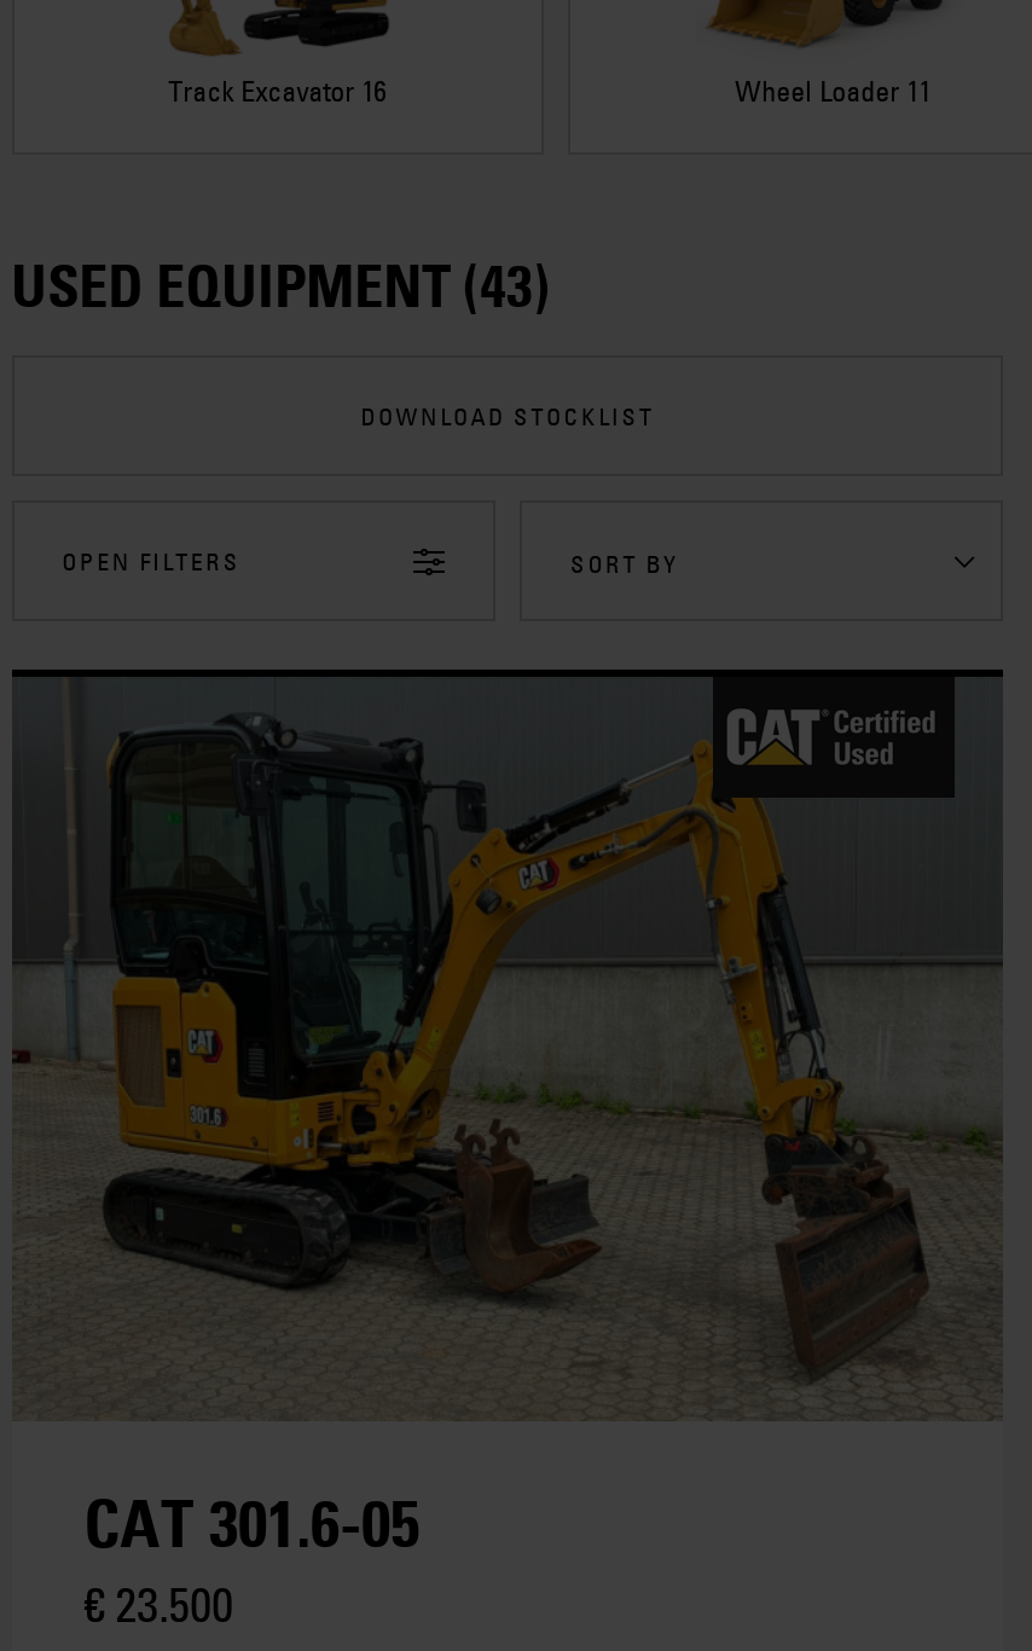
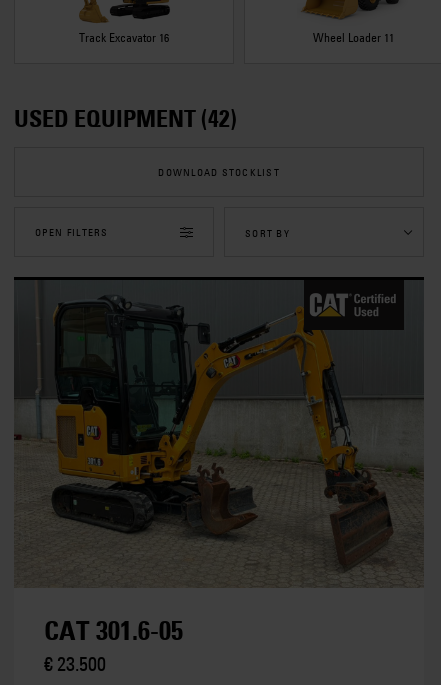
- USED EQUIPMENT (43)
+ USED EQUIPMENT (42)
